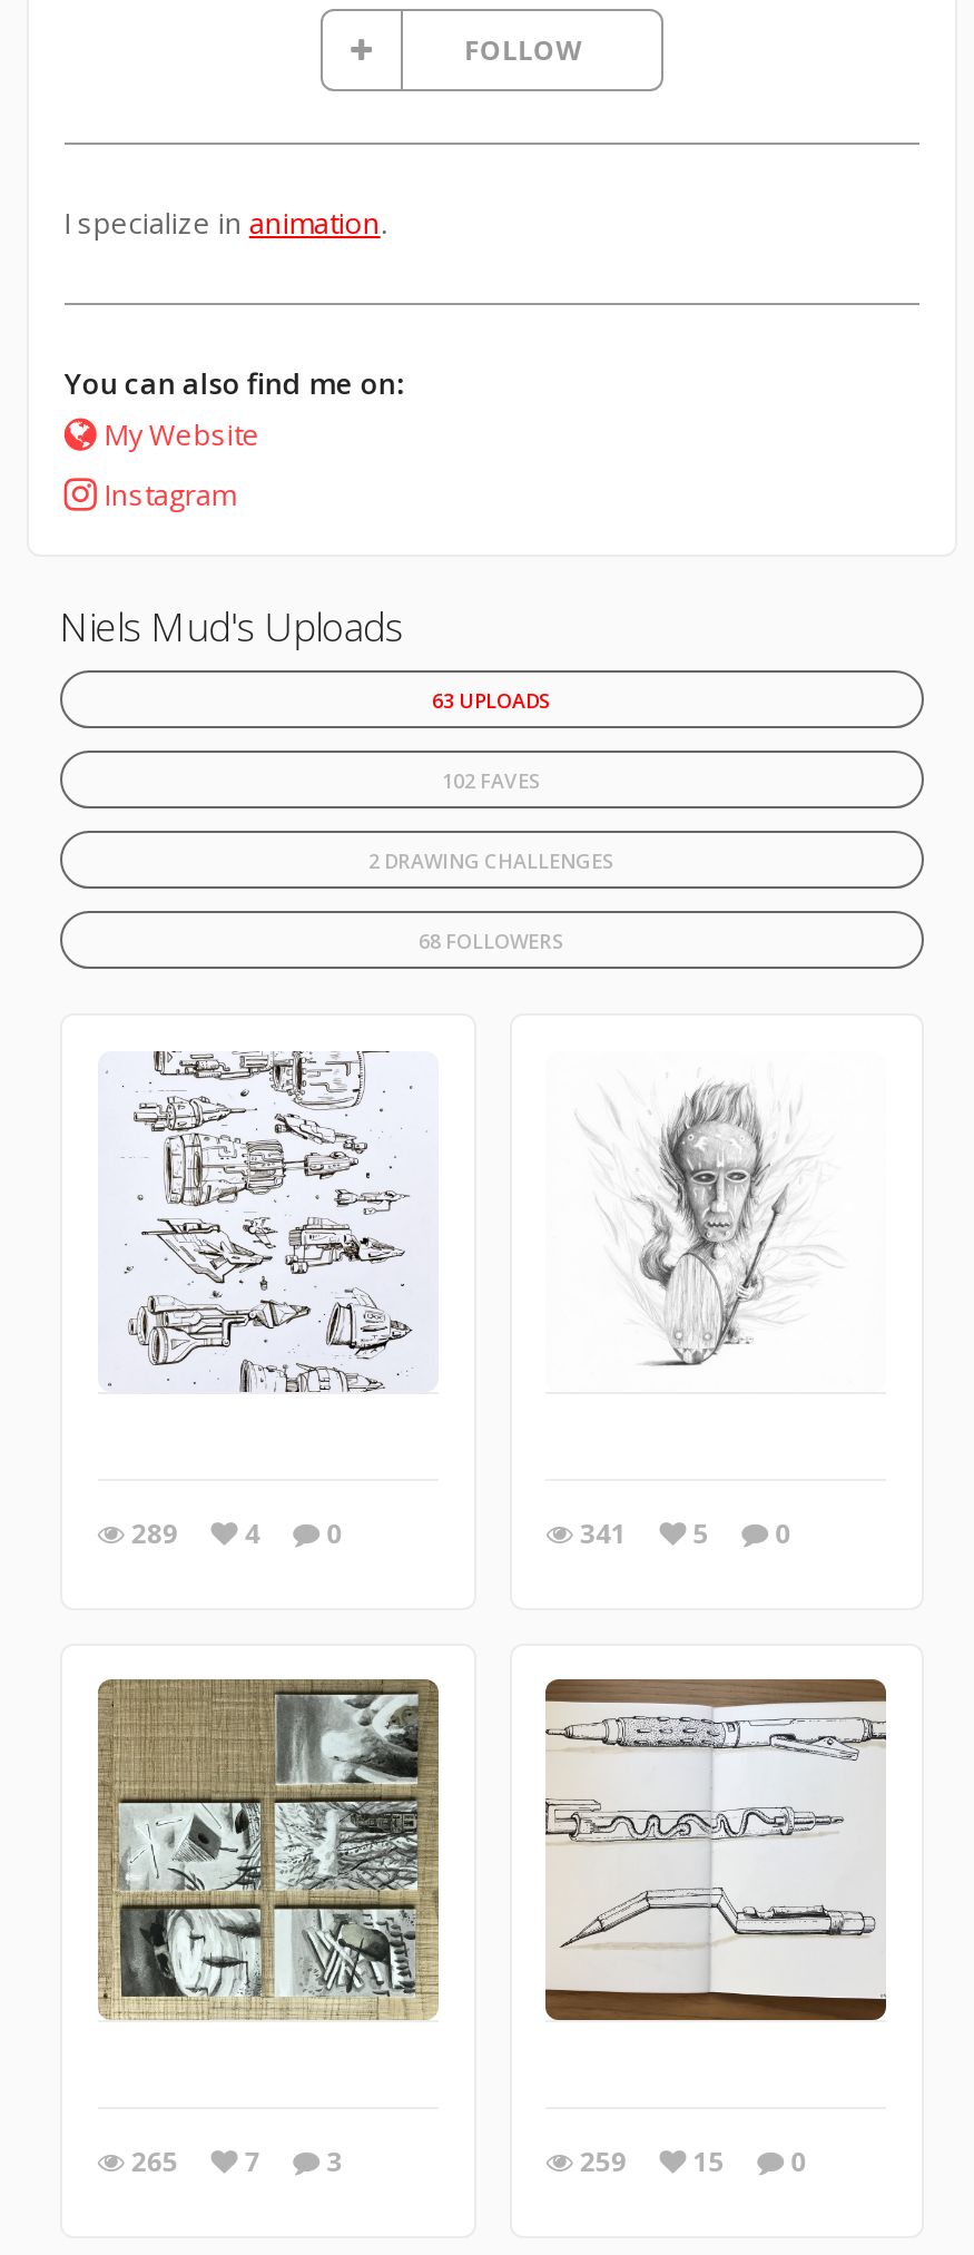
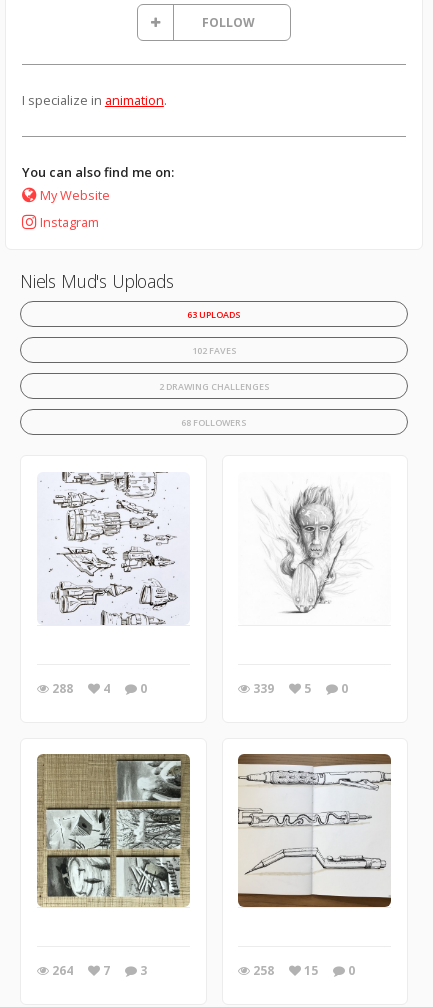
- 289 4 0
+ 288 4 0

- 341 5 0
+ 339 5 0

- 265 7 3
+ 264 7 3

- 259 15 0
+ 258 15 0
